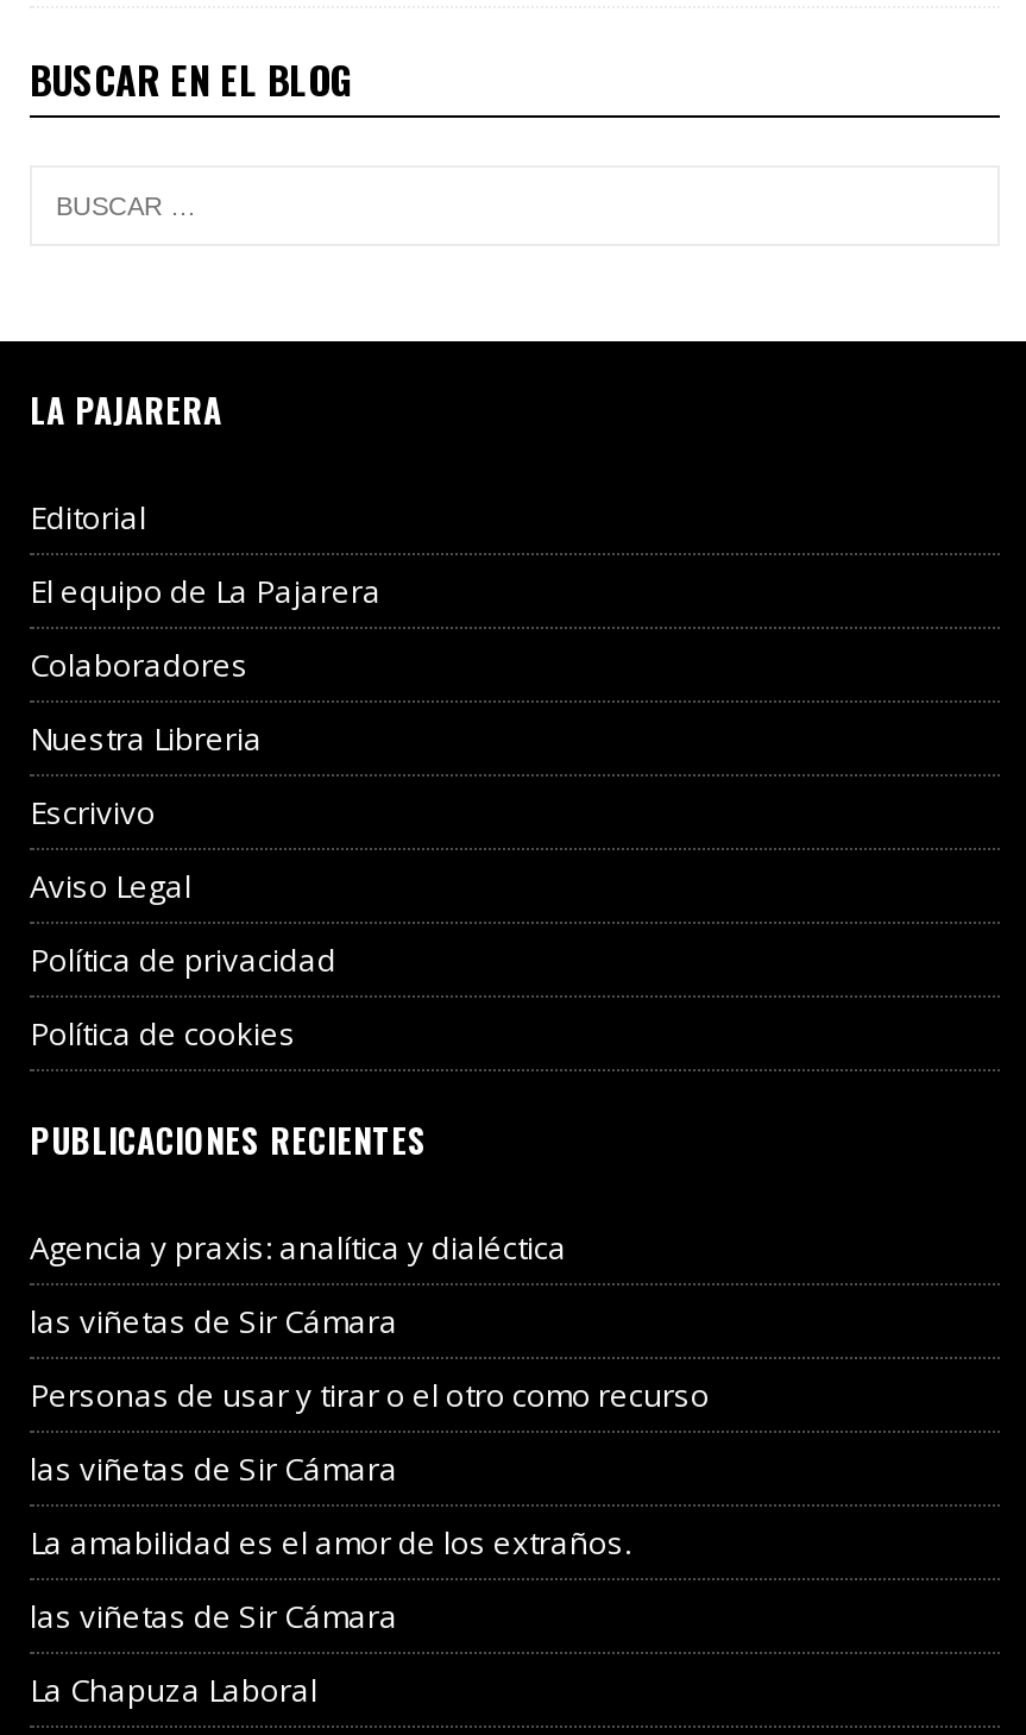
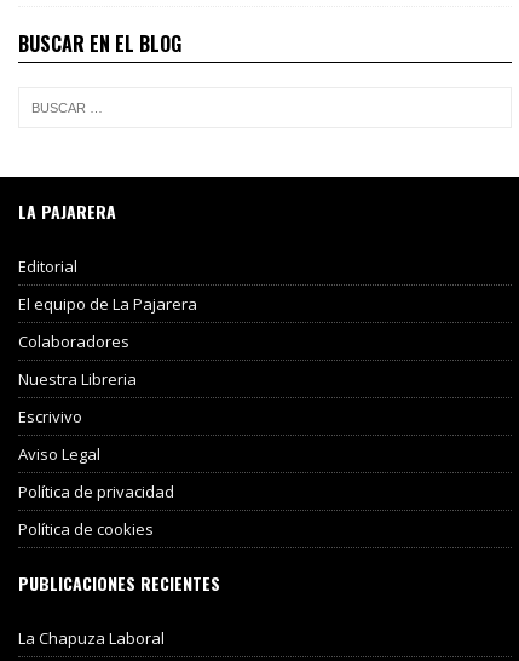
- Agencia y praxis: analítica y dialéctica
- las viñetas de Sir Cámara
- Personas de usar y tirar o el otro como recurso
- las viñetas de Sir Cámara
- La amabilidad es el amor de los extraños.
- las viñetas de Sir Cámara
